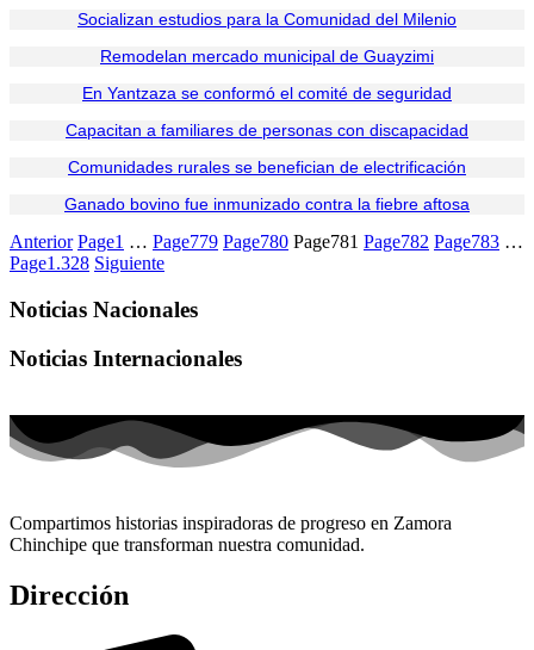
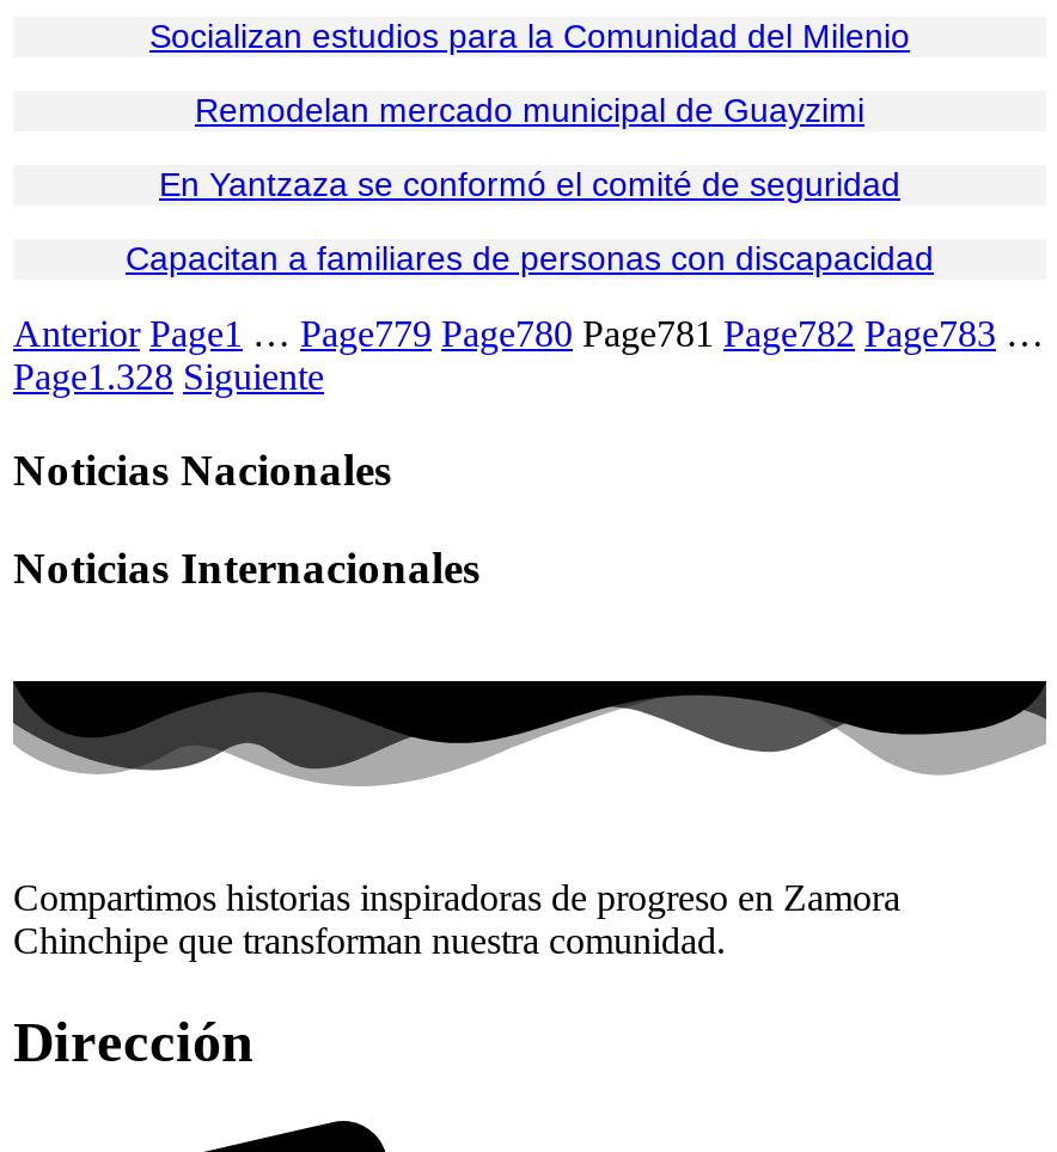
- Comunidades rurales se benefician de electrificación
- Ganado bovino fue inmunizado contra la fiebre aftosa
